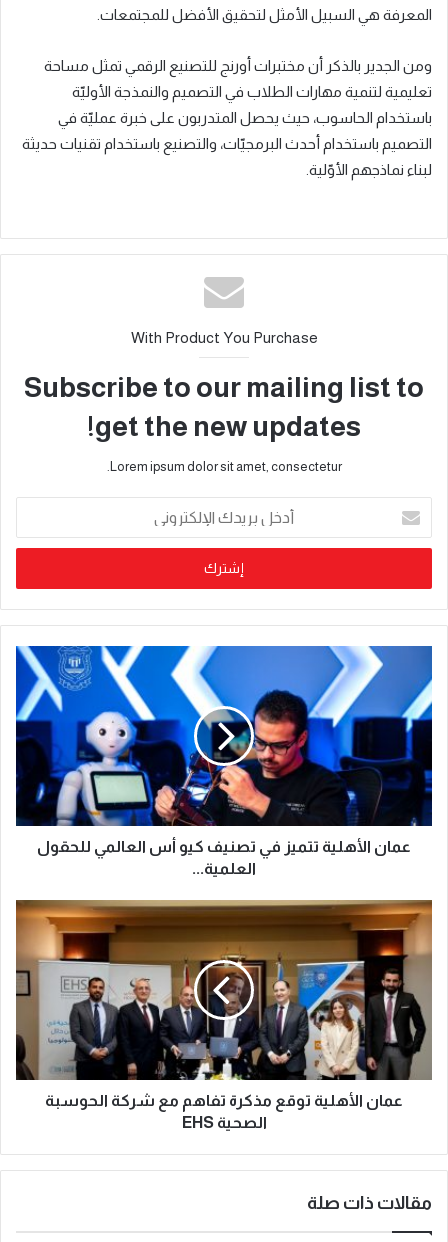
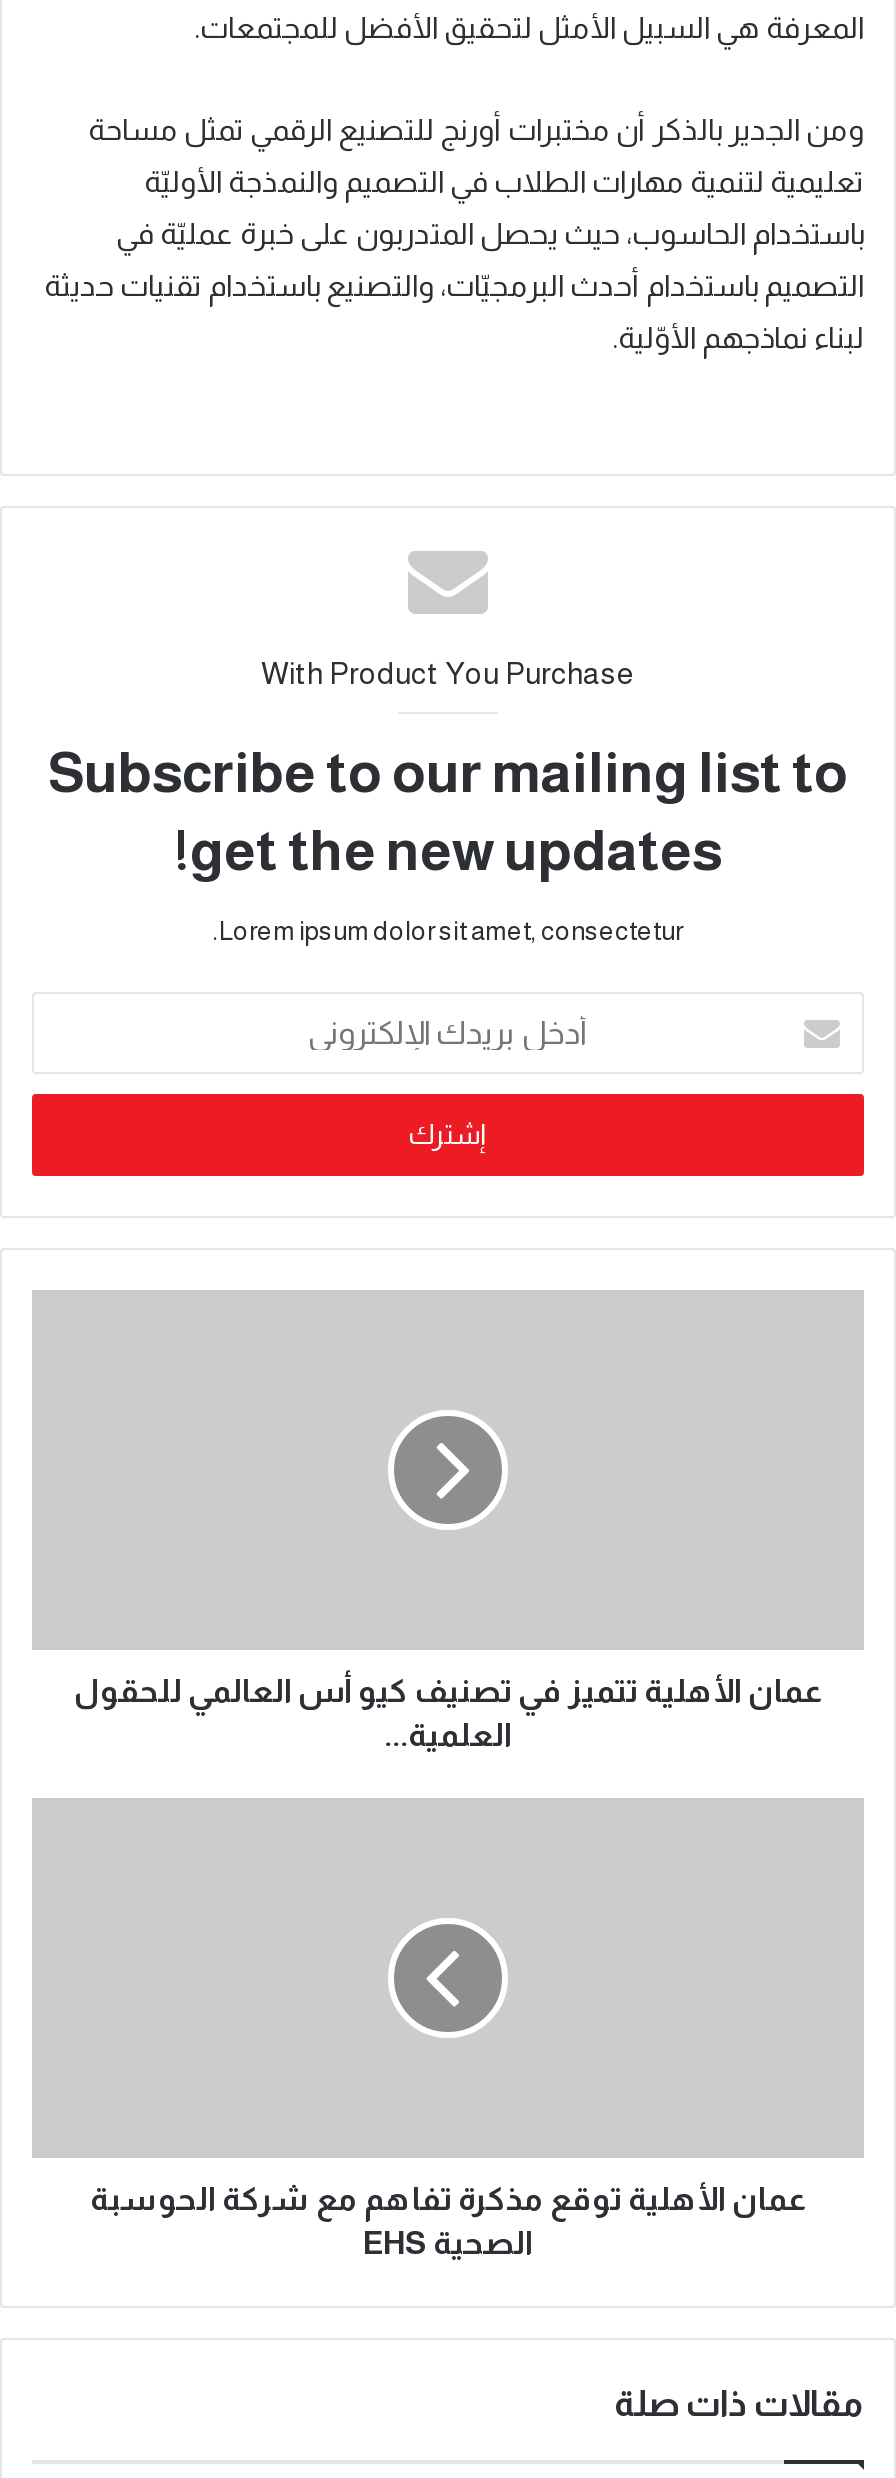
- [image]

- [image]
